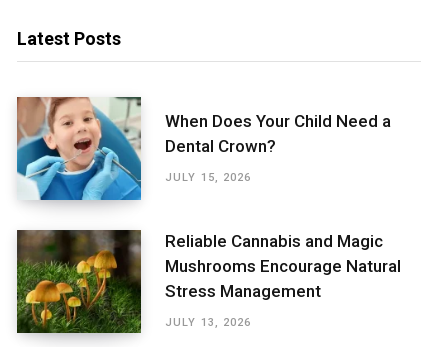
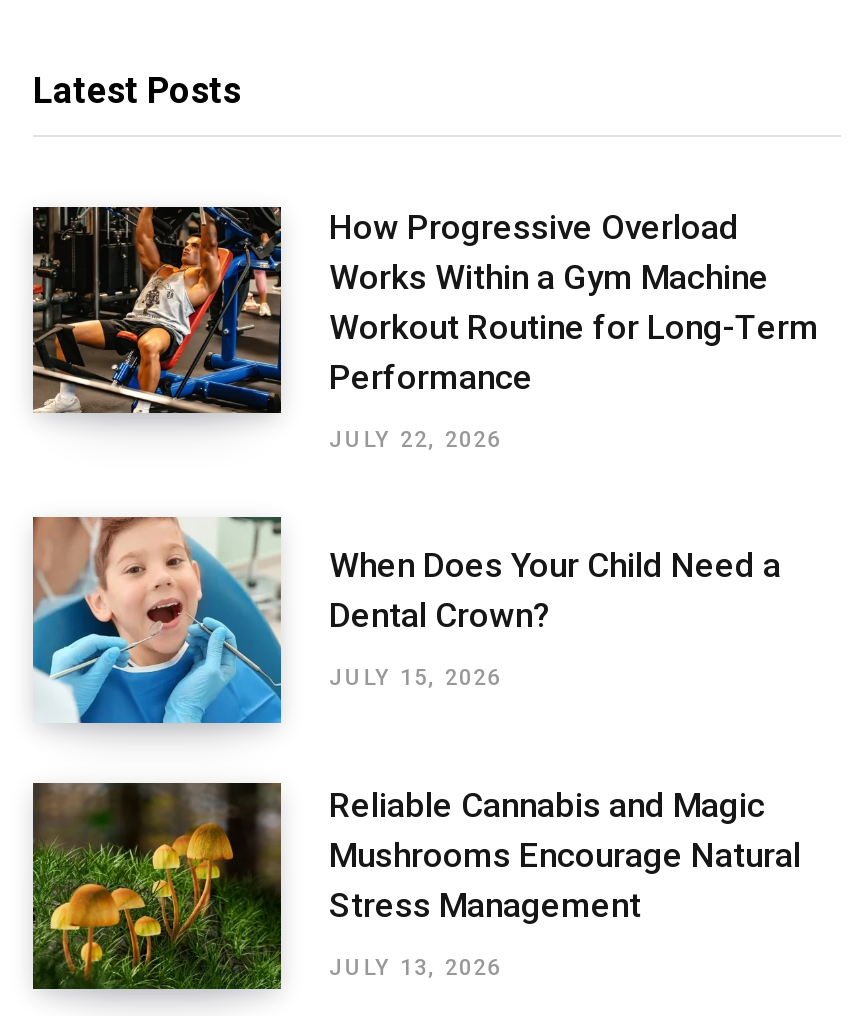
+ [image]
+ How Progressive Overload
+ Works Within a Gym Machine
+ Workout Routine for Long-Term
+ Performance
+ JULY 22, 2026
